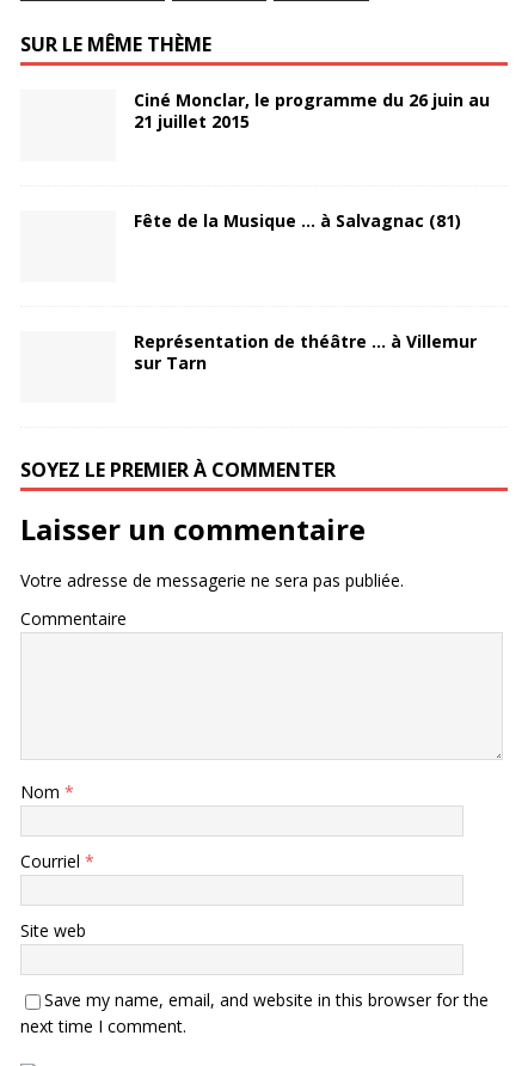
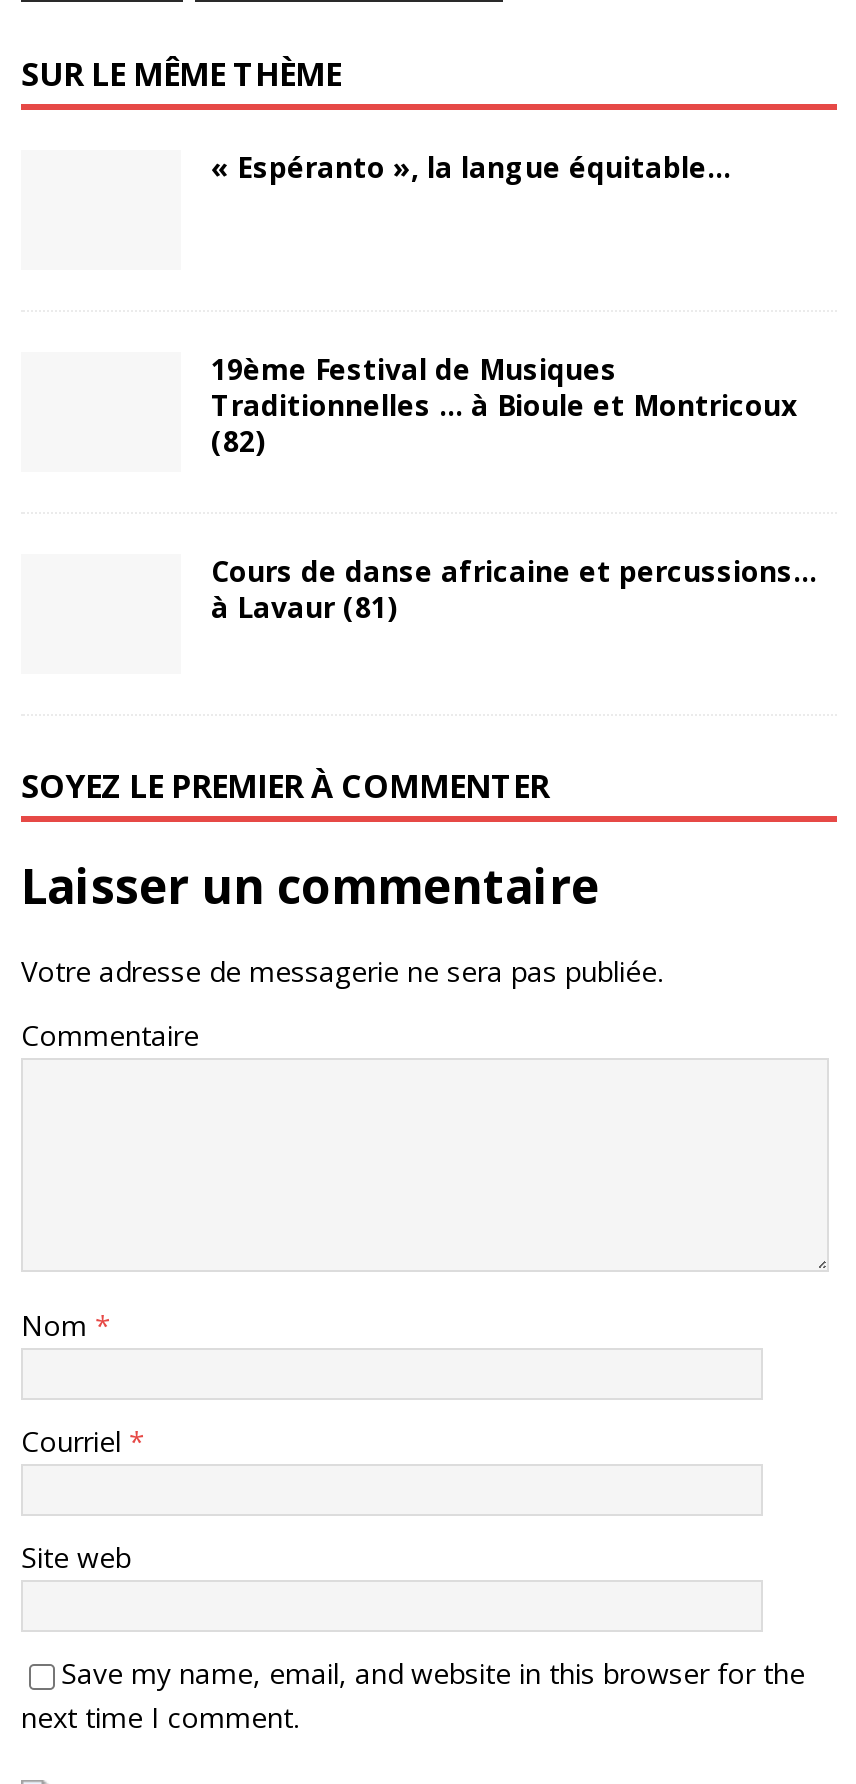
- Ciné Monclar, le programme du 26 juin au
- 21 juillet 2015
+ « Espéranto », la langue équitable…

- Fête de la Musique … à Salvagnac (81)
+ 19ème Festival de Musiques
+ Traditionnelles … à Bioule et Montricoux
+ (82)

- Représentation de théâtre … à Villemur
- sur Tarn
+ Cours de danse africaine et percussions…
+ à Lavaur (81)
